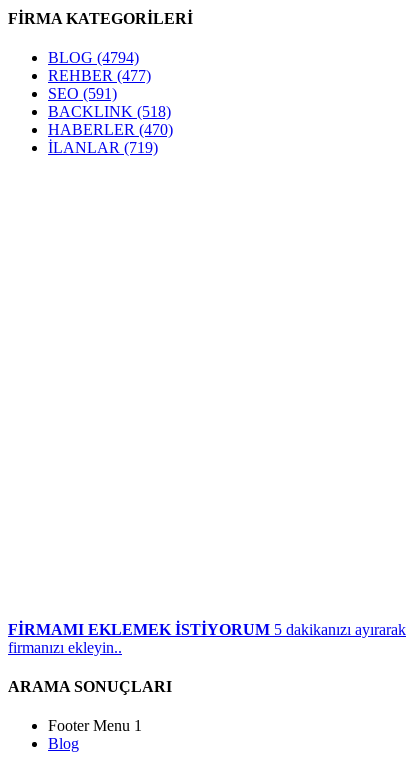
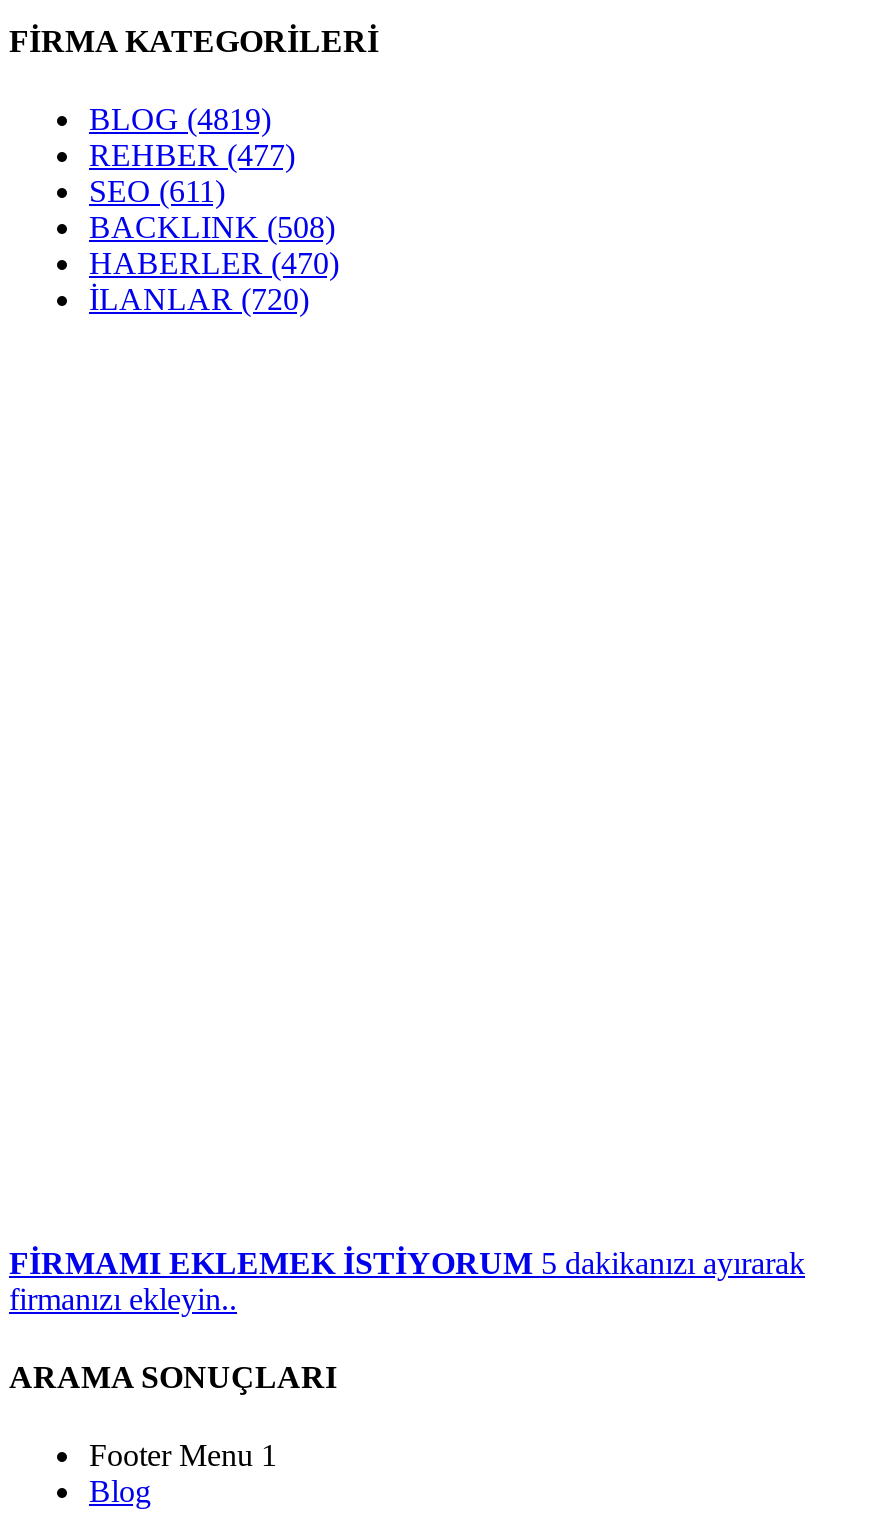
- BLOG (4794)
+ BLOG (4819)

- SEO (591)
+ SEO (611)

- BACKLINK (518)
+ BACKLINK (508)

- İLANLAR (719)
+ İLANLAR (720)
